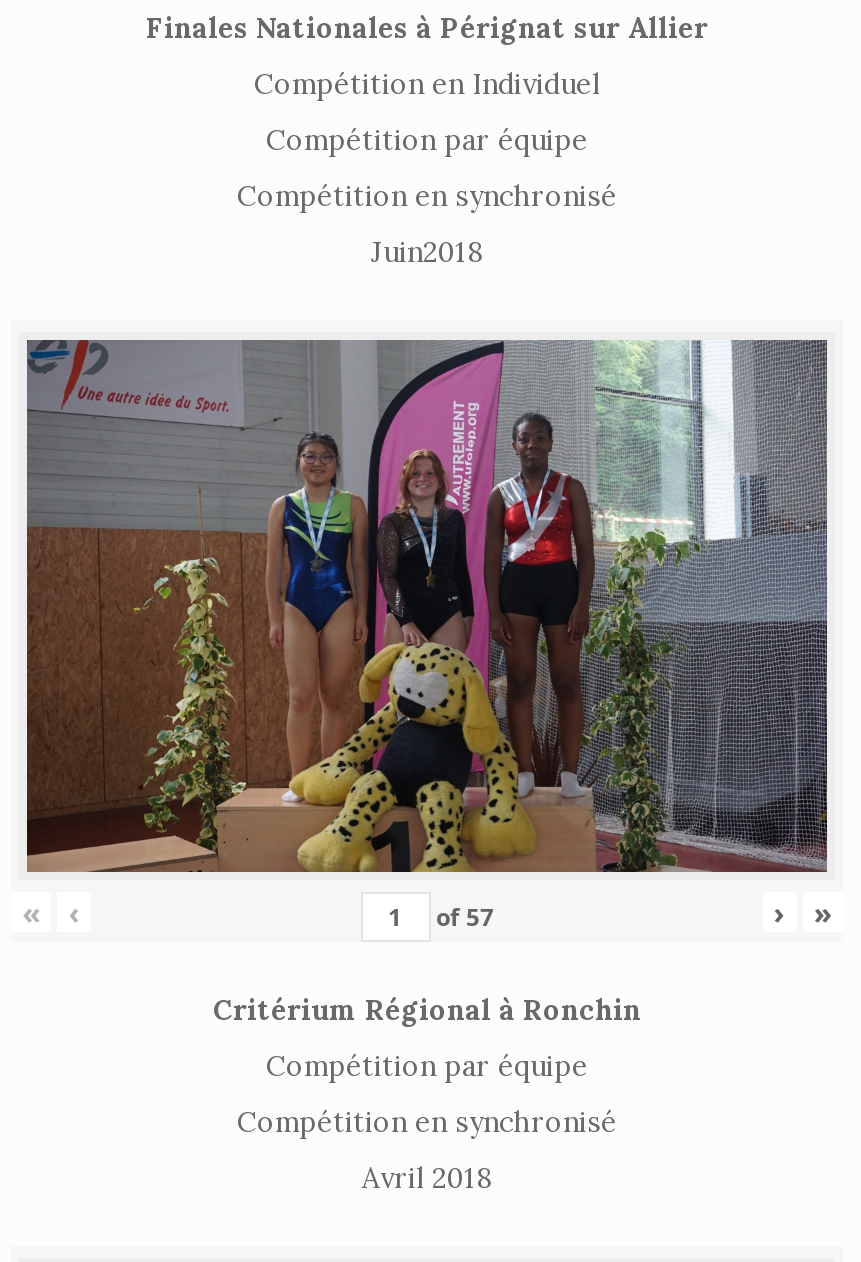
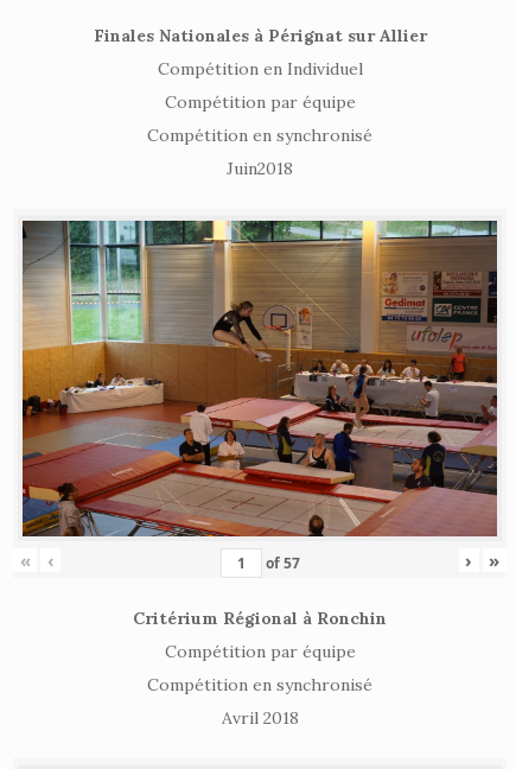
- [image]
+ [image]
